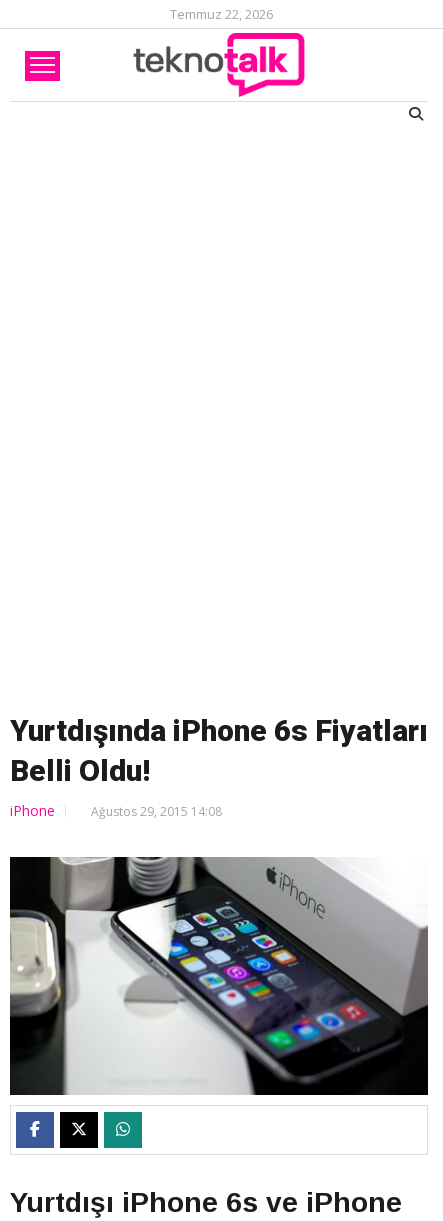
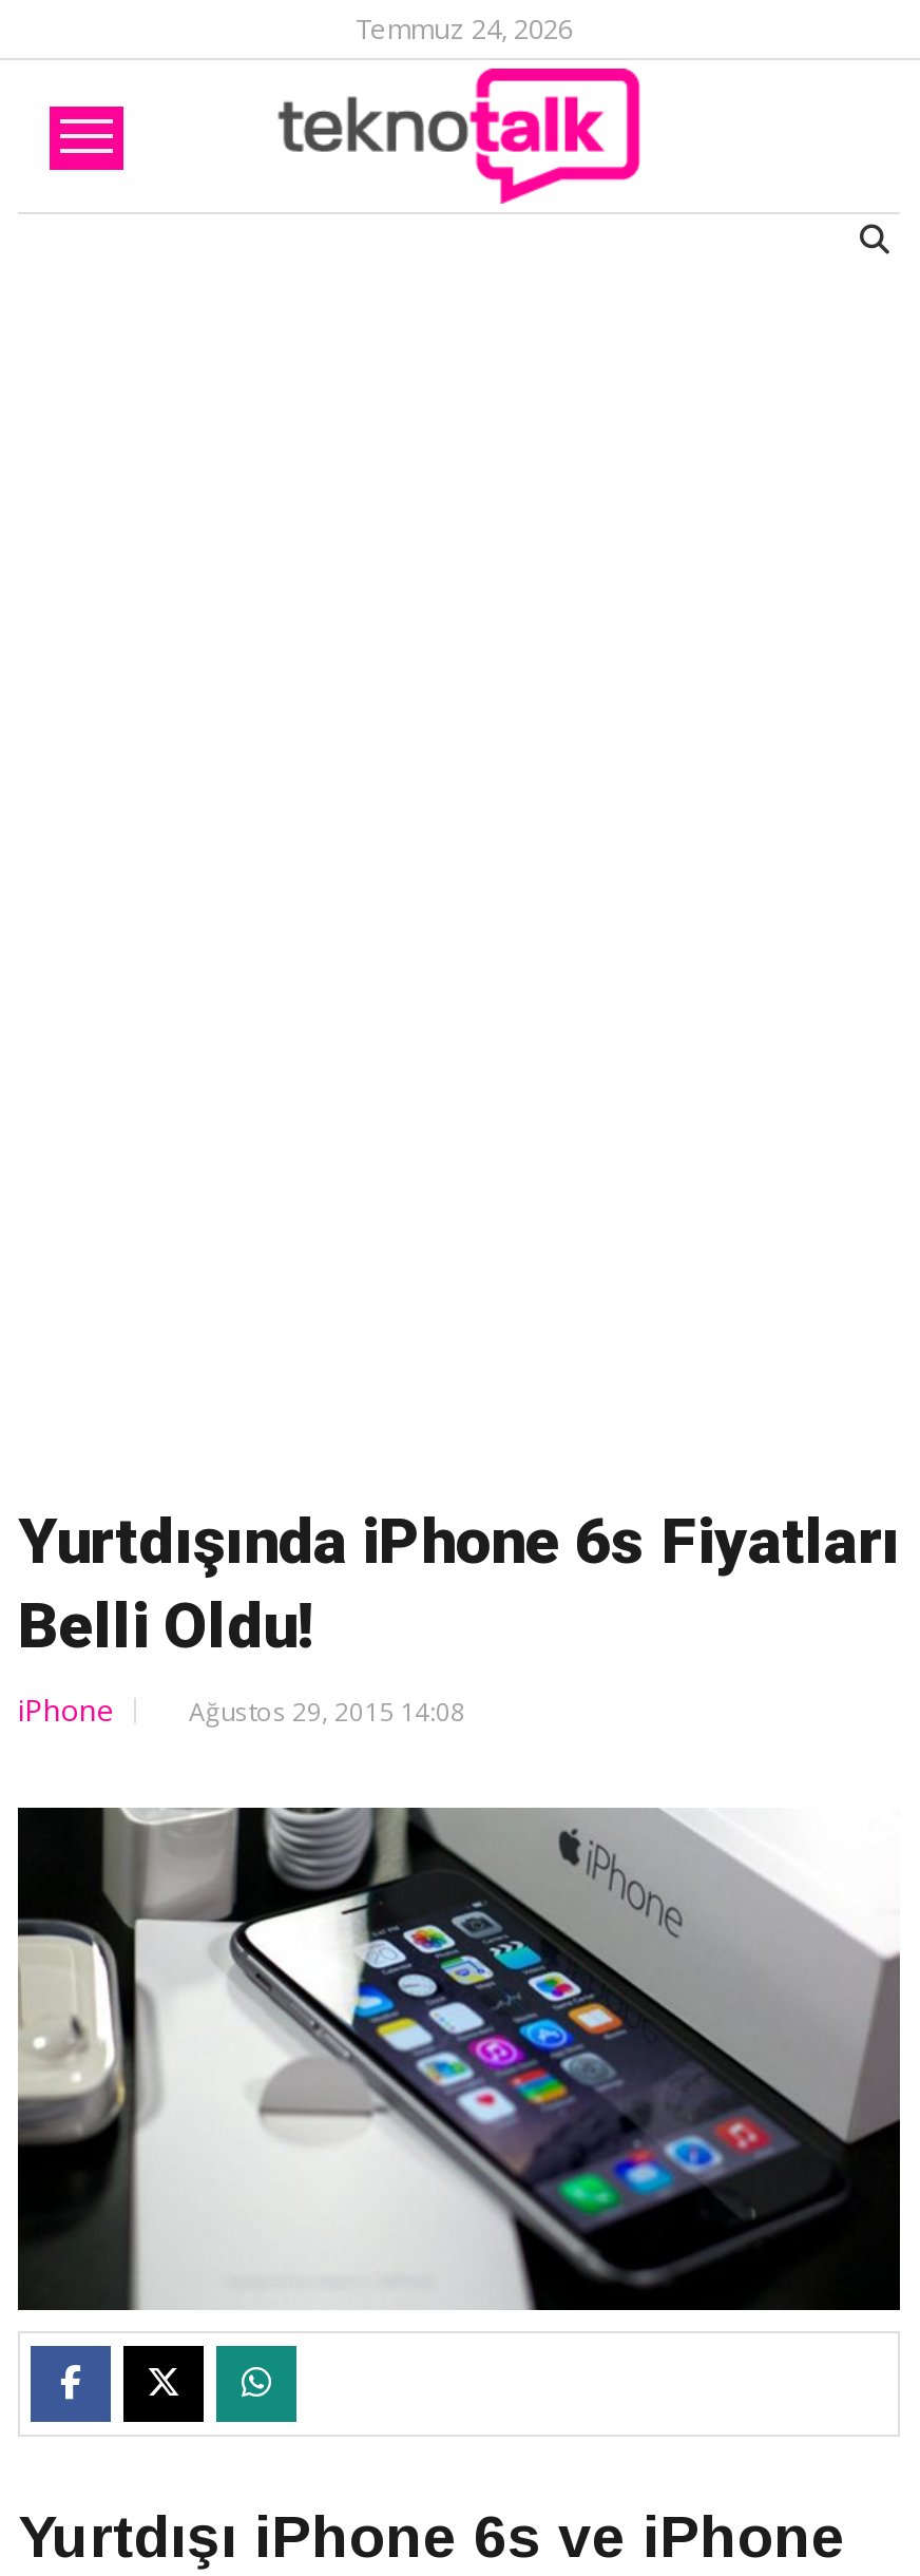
- Temmuz 22, 2026
+ Temmuz 24, 2026
